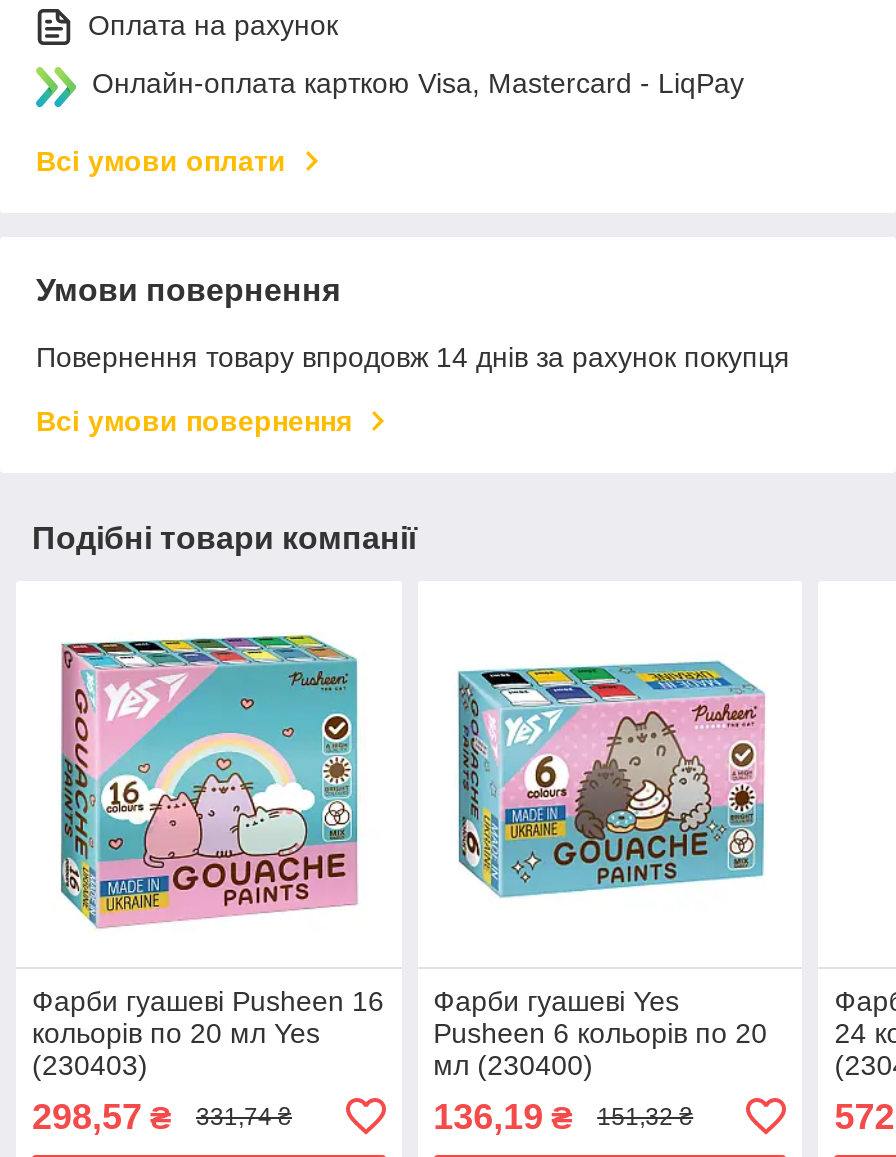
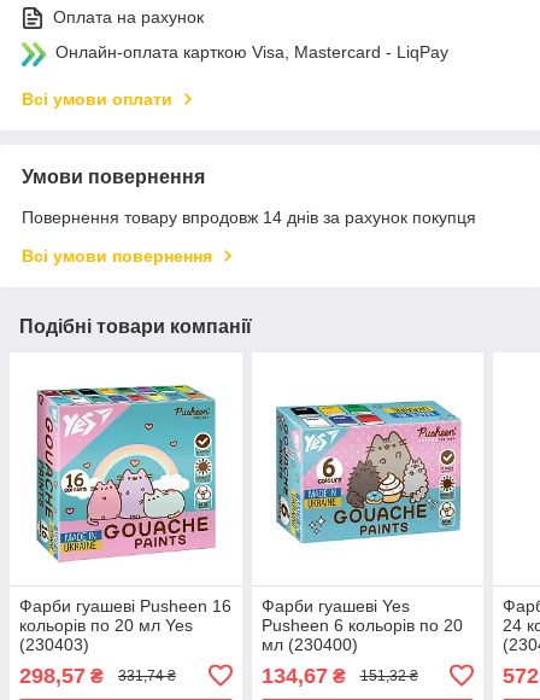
- 136,19 ₴
+ 134,67 ₴
